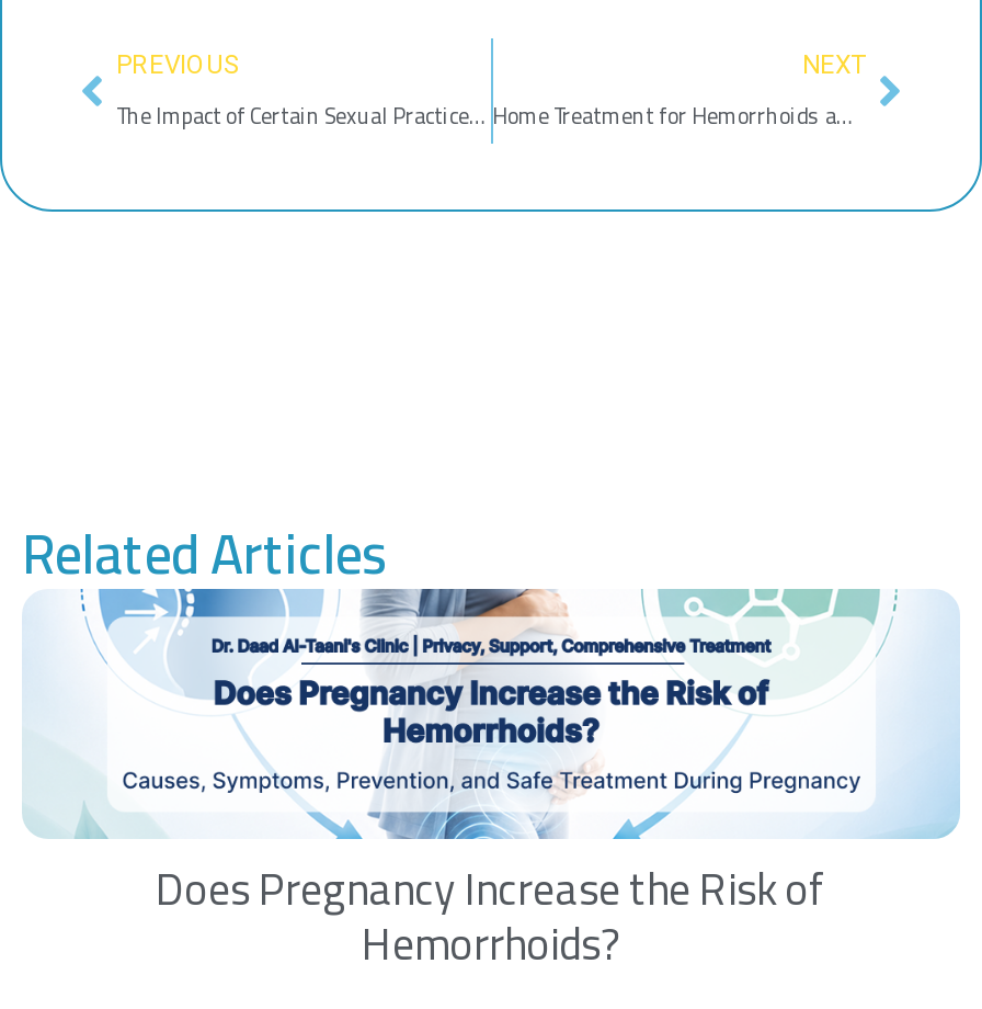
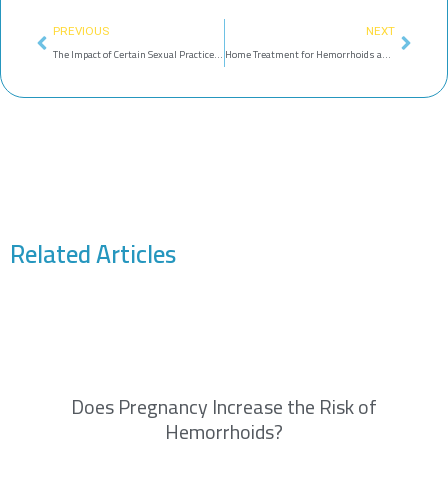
- [image]
